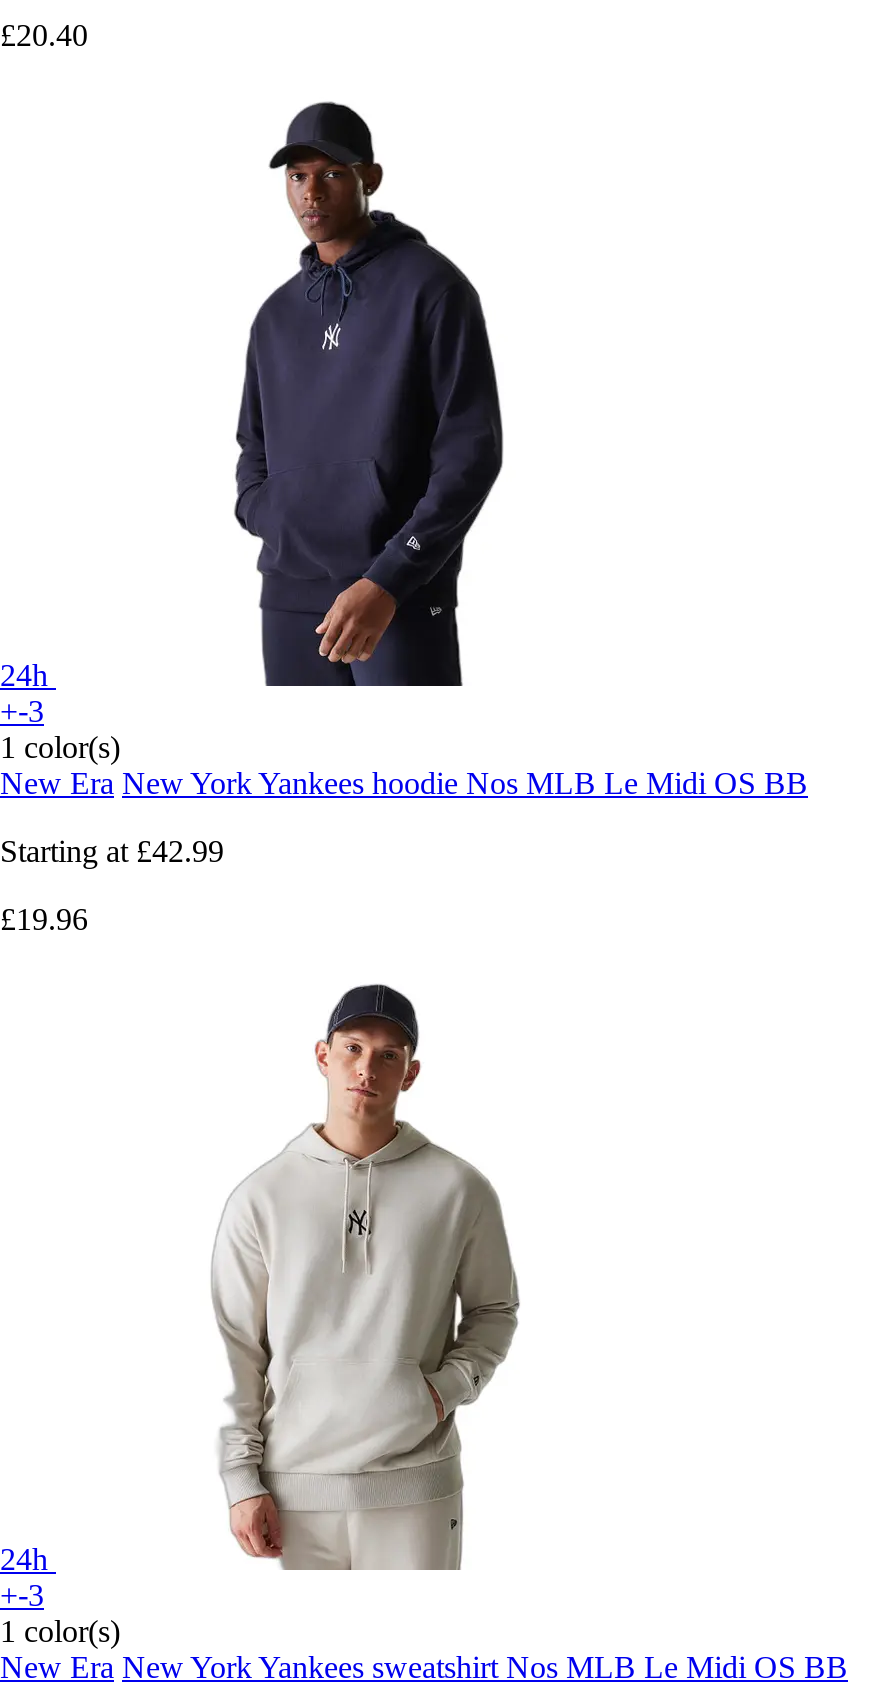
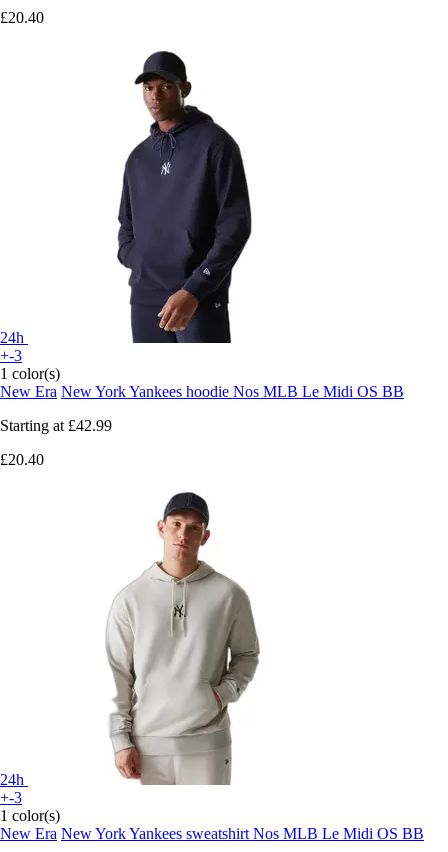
- £19.96
+ £20.40
